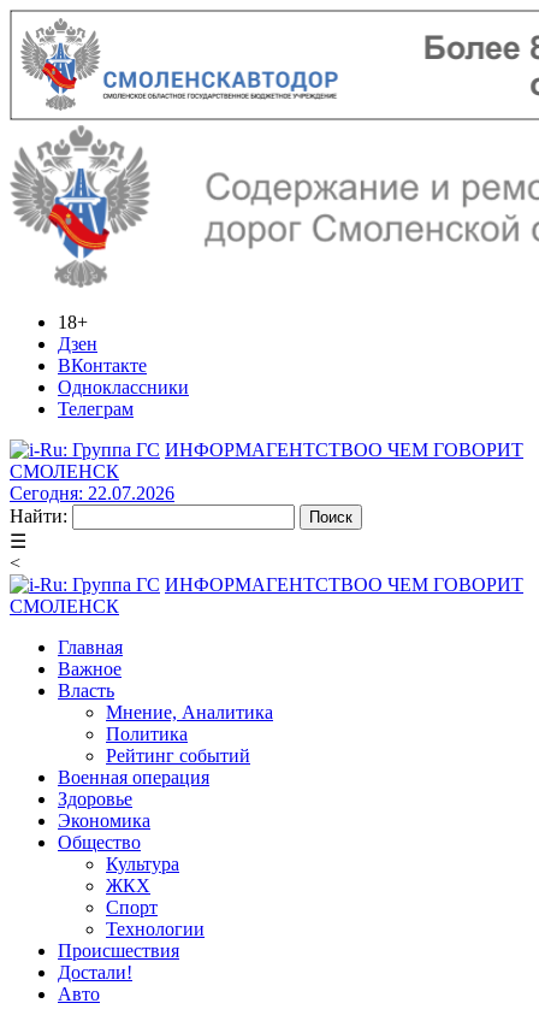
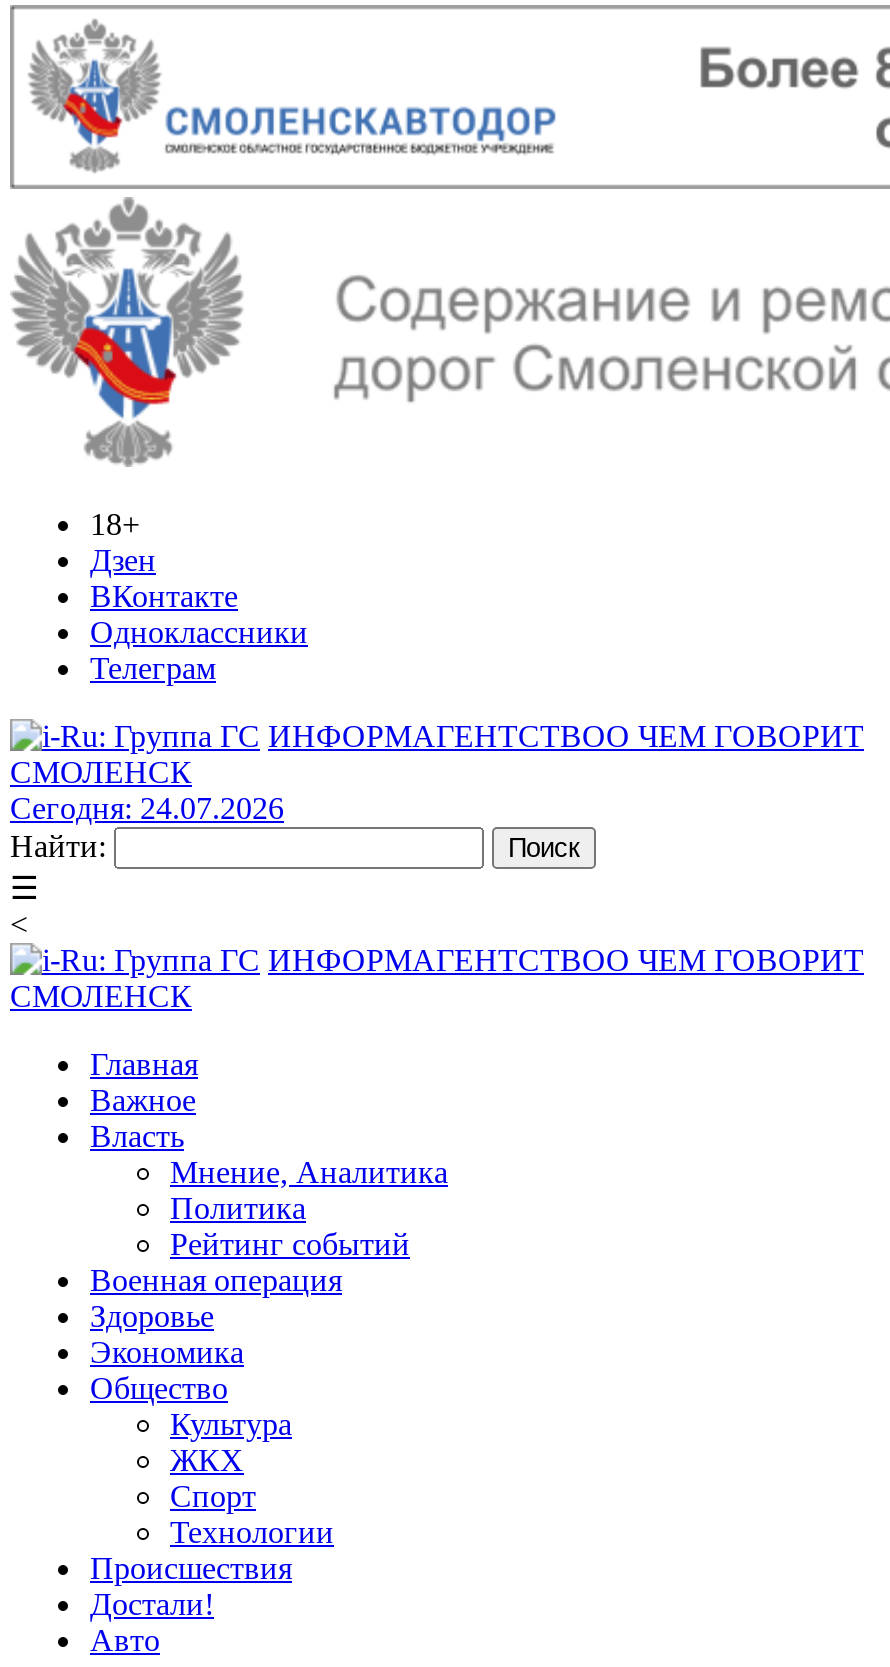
- Сегодня: 22.07.2026
+ Сегодня: 24.07.2026
